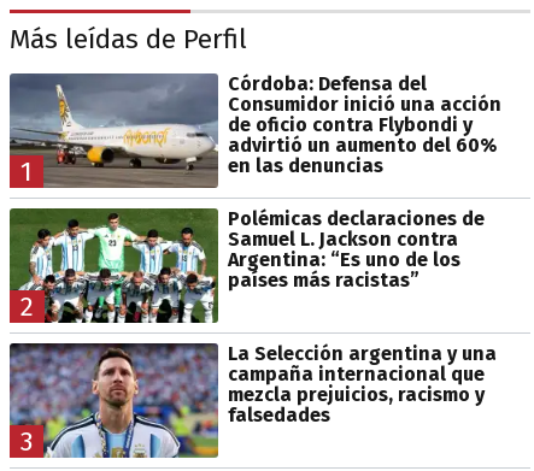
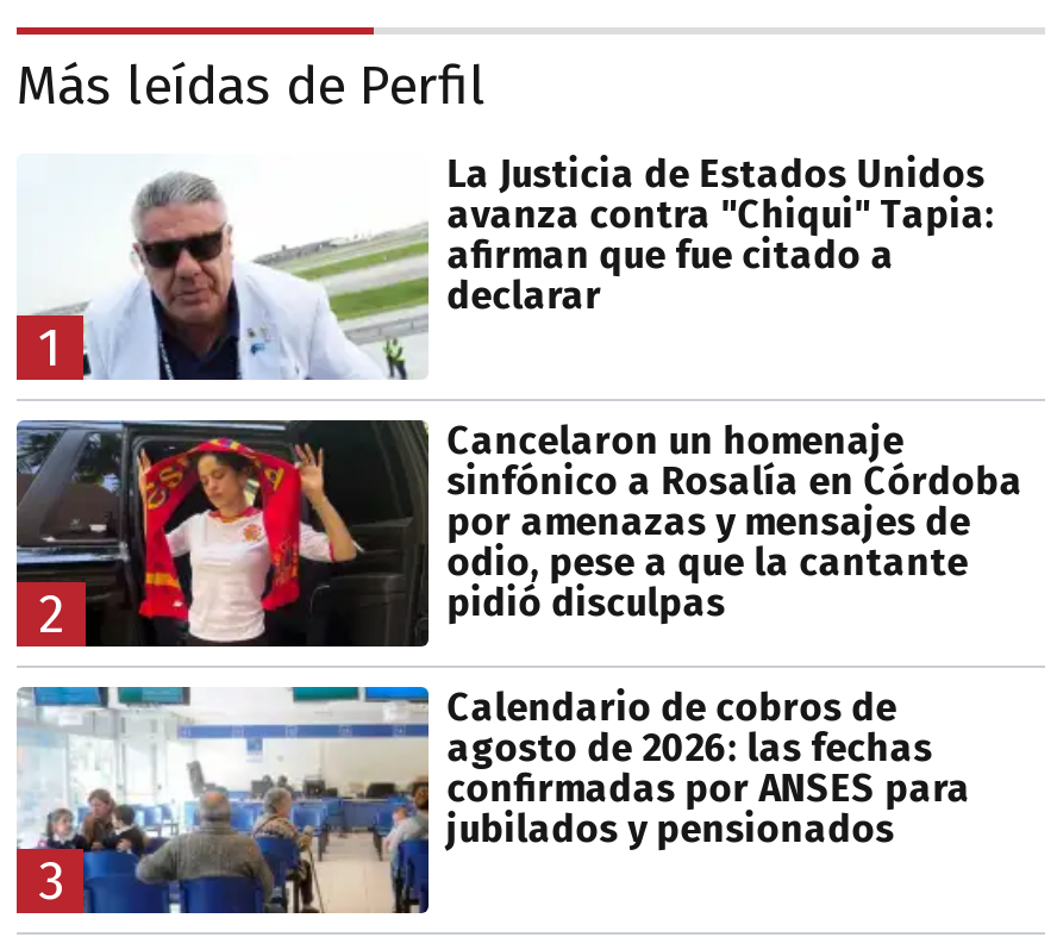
- [image]
- Córdoba: Defensa del
- Consumidor inició una acción
- de oficio contra Flybondi y
- advirtió un aumento del 60%
- en las denuncias
+ [image]
+ La Justicia de Estados Unidos
+ avanza contra "Chiqui" Tapia:
+ afirman que fue citado a
+ declarar

- [image]
- Polémicas declaraciones de
- Samuel L. Jackson contra
- Argentina: “Es uno de los
- países más racistas”
+ [image]
+ Cancelaron un homenaje
+ sinfónico a Rosalía en Córdoba
+ por amenazas y mensajes de
+ odio, pese a que la cantante
+ pidió disculpas

- [image]
- La Selección argentina y una
- campaña internacional que
- mezcla prejuicios, racismo y
- falsedades
+ [image]
+ Calendario de cobros de
+ agosto de 2026: las fechas
+ confirmadas por ANSES para
+ jubilados y pensionados
